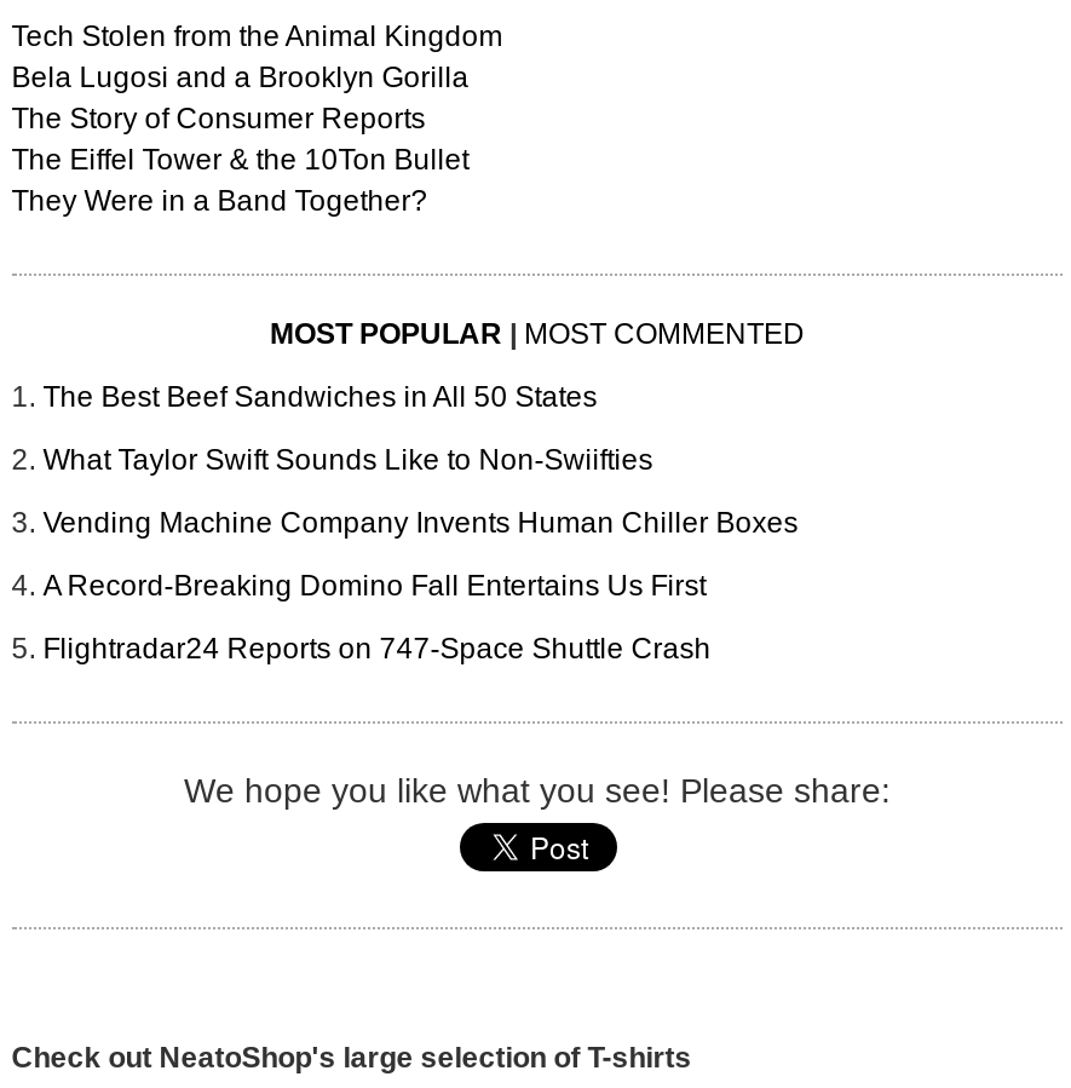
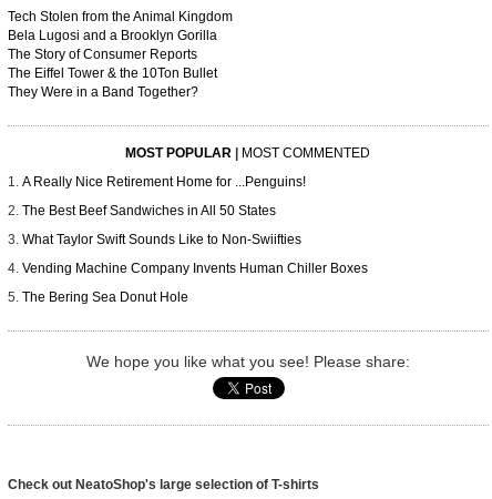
+ A Really Nice Retirement Home for ...Penguins!

moved down: The Best Beef Sandwiches in All 50 States | What Taylor Swift Sounds Like to Non-Swiifties | Vending Machine Company Invents Human Chiller Boxes

- A Record-Breaking Domino Fall Entertains Us First
- Flightradar24 Reports on 747-Space Shuttle Crash
+ The Bering Sea Donut Hole
